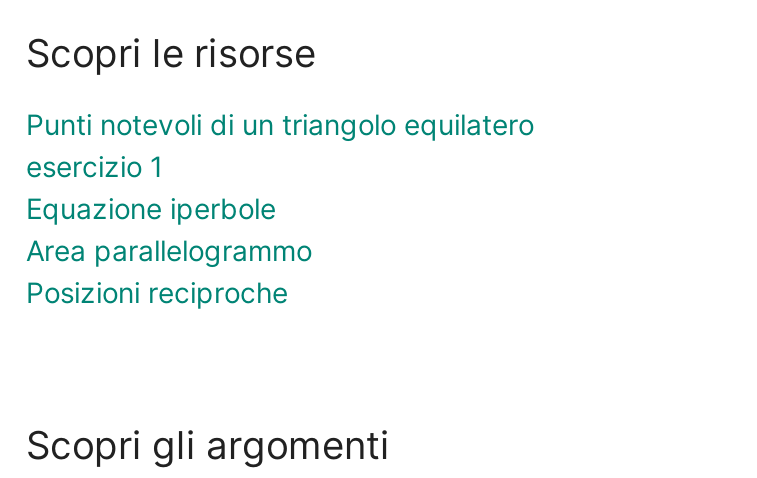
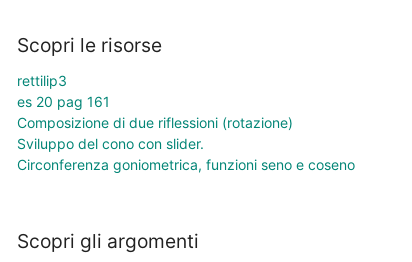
- Punti notevoli di un triangolo equilatero
- esercizio 1
- Equazione iperbole
- Area parallelogrammo
- Posizioni reciproche
+ rettilip3
+ es 20 pag 161
+ Composizione di due riflessioni (rotazione)
+ Sviluppo del cono con slider.
+ Circonferenza goniometrica, funzioni seno e coseno
